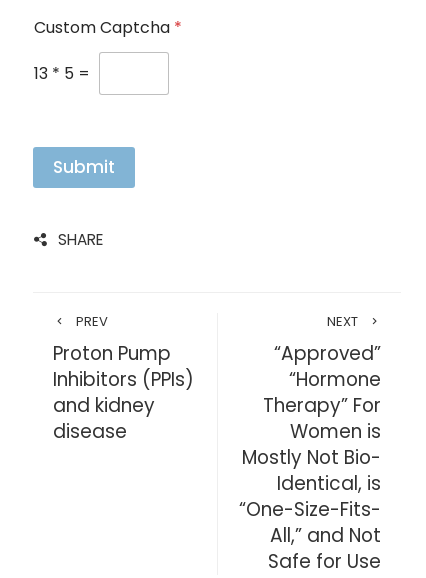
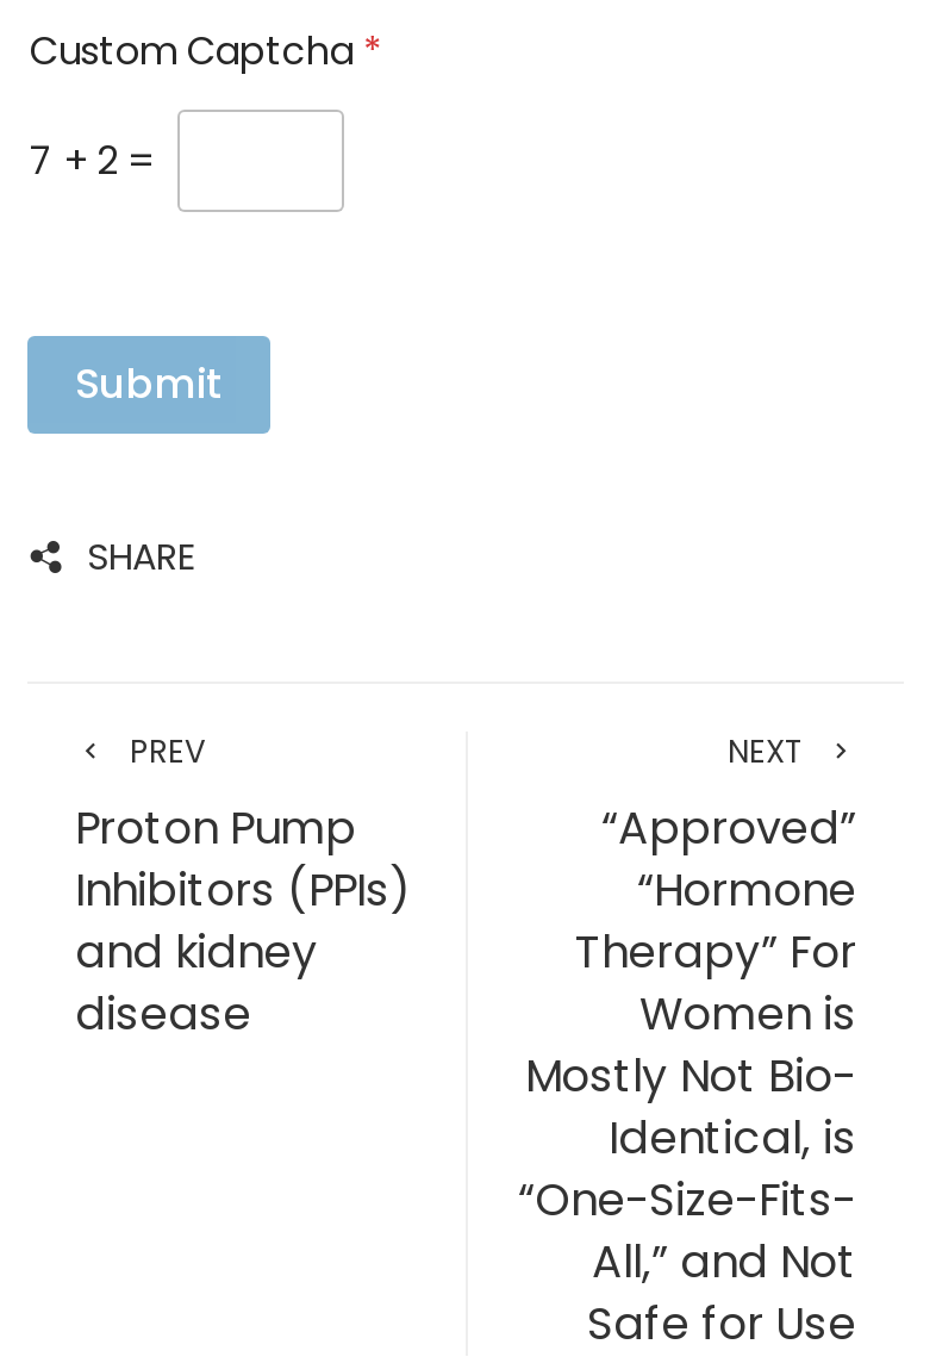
- 13 * 5 =
+ 7 + 2 =
